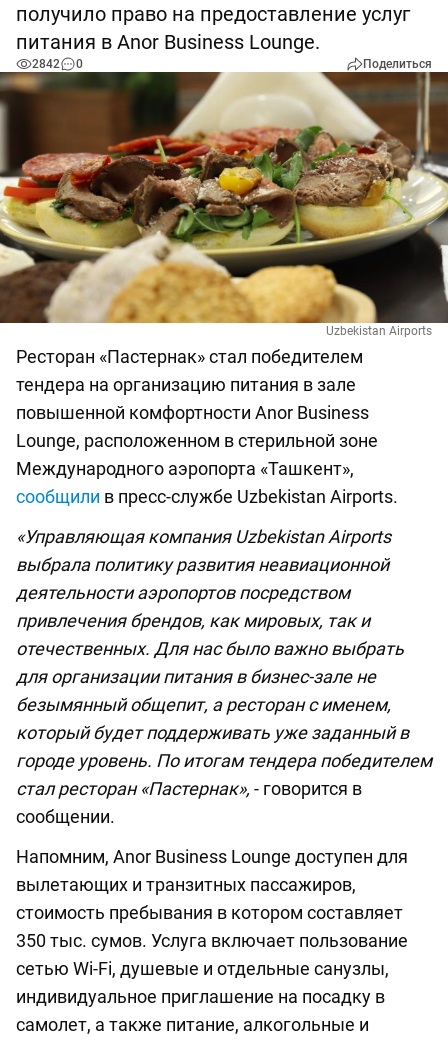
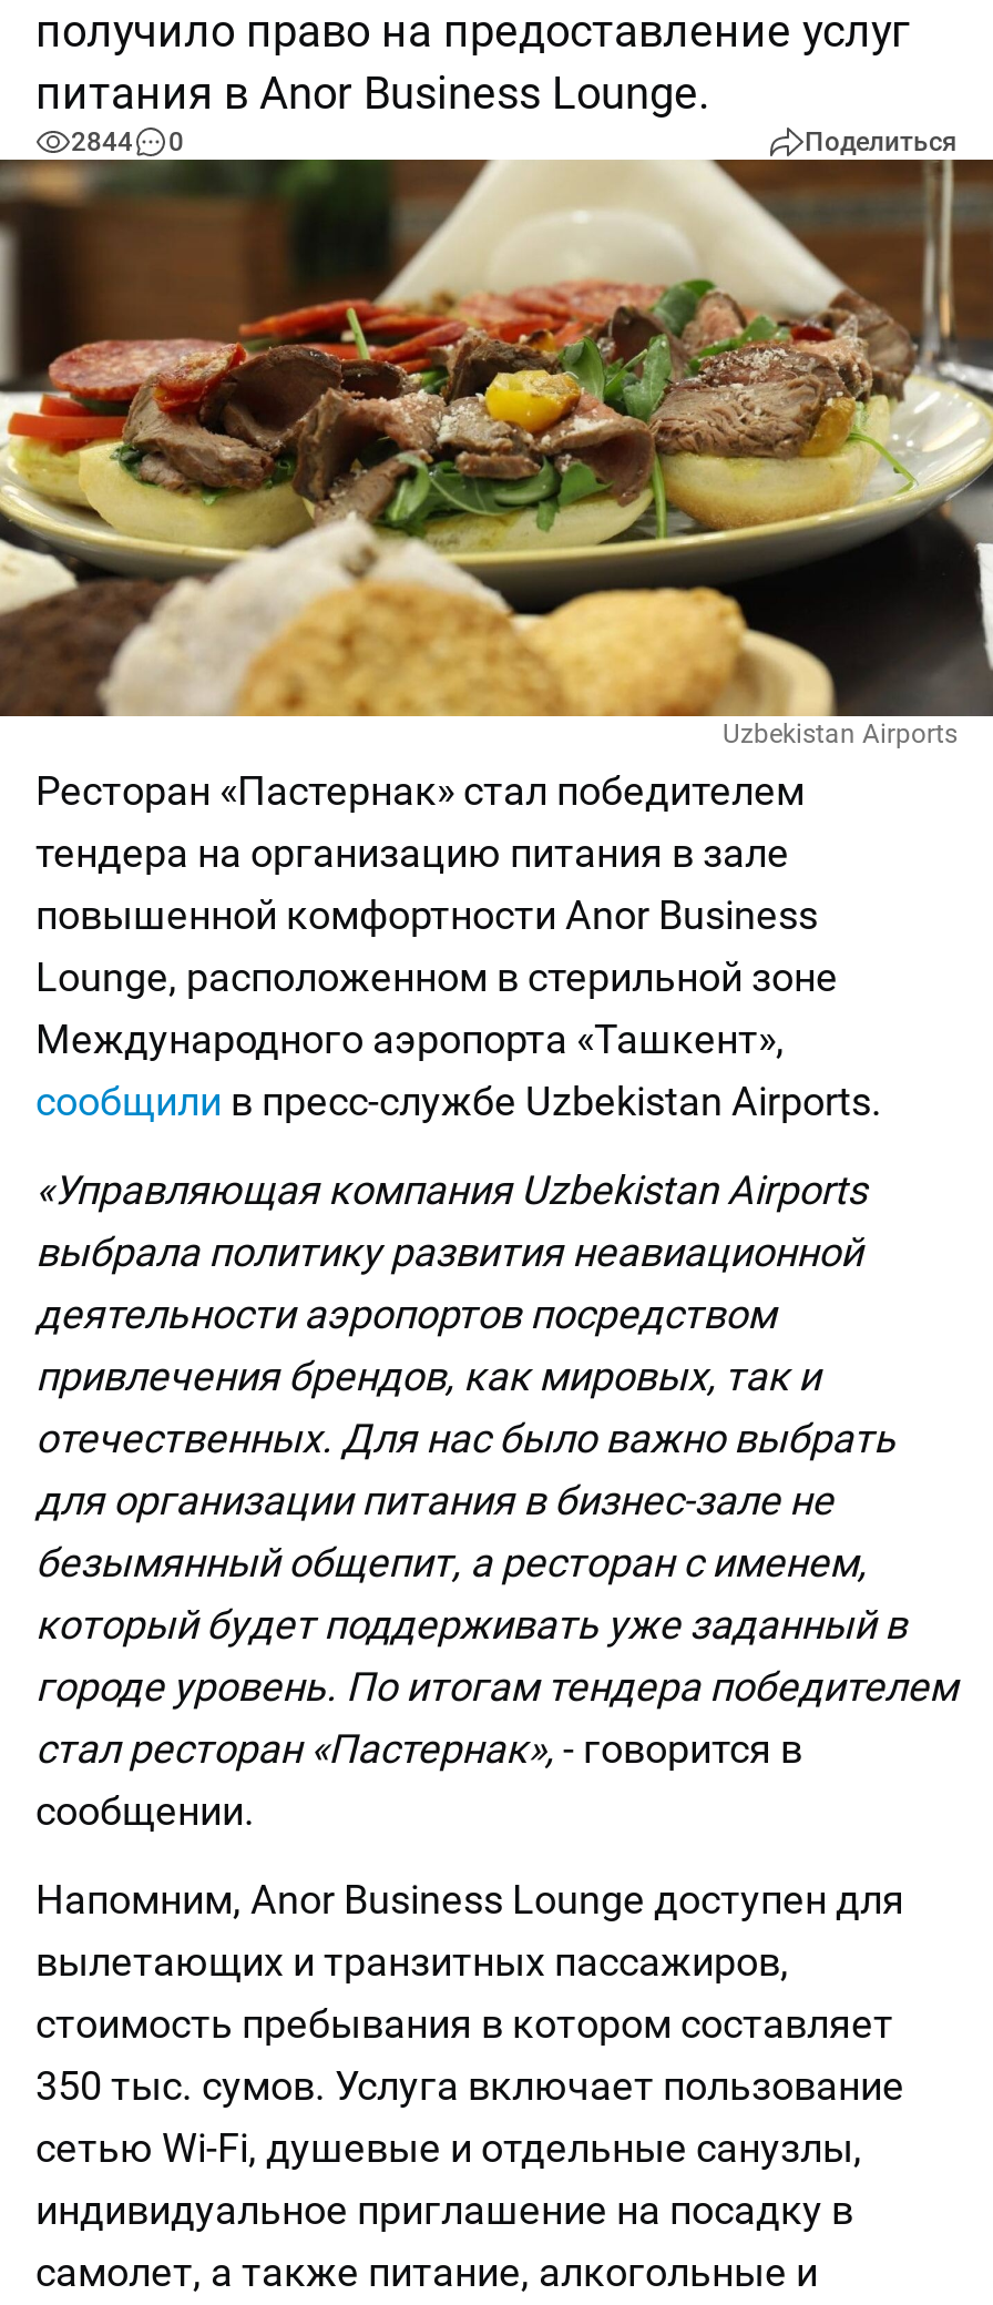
- 2842 0
+ 2844 0
